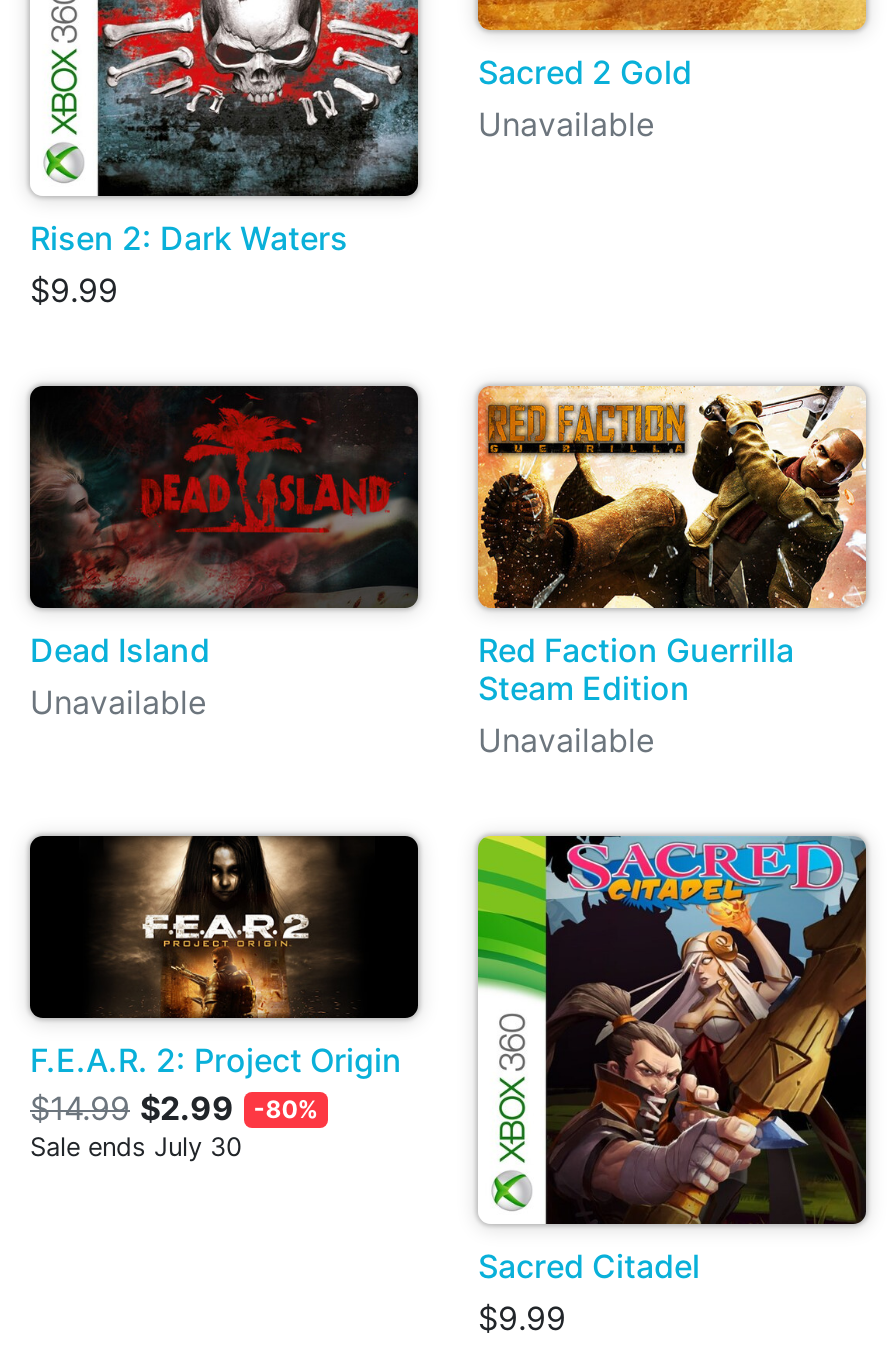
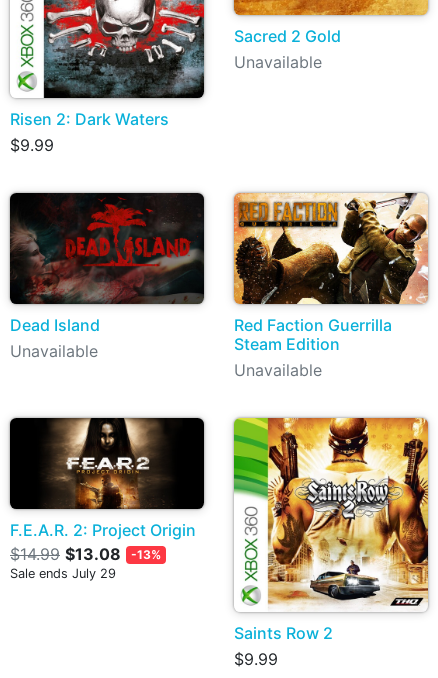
- [image]
- Sacred Citadel
+ [image]
+ Saints Row 2

- $14.99 $2.99
- -80%
- Sale ends July 30
+ $14.99 $13.08
+ -13%
+ Sale ends July 29
